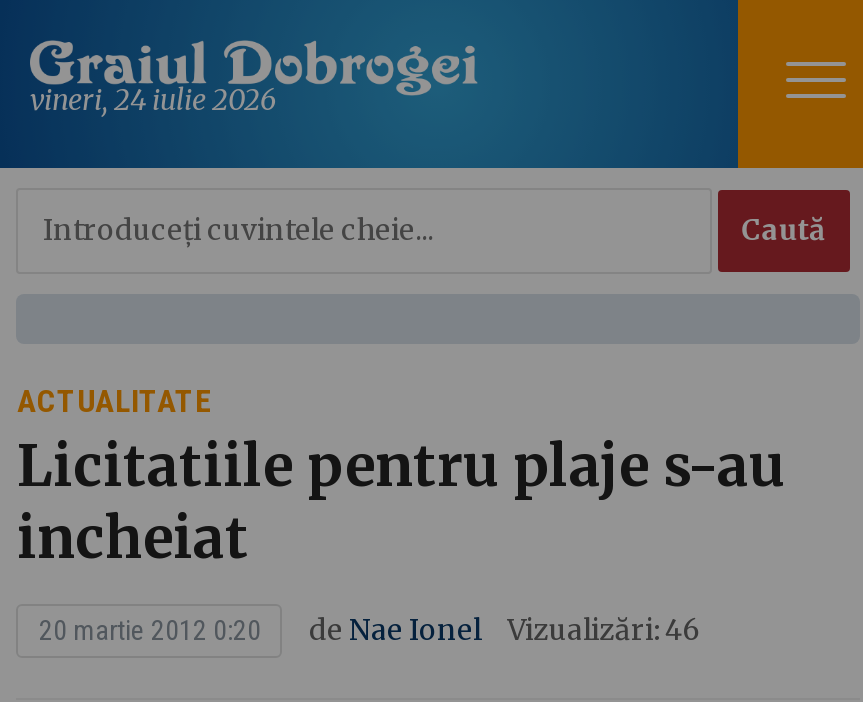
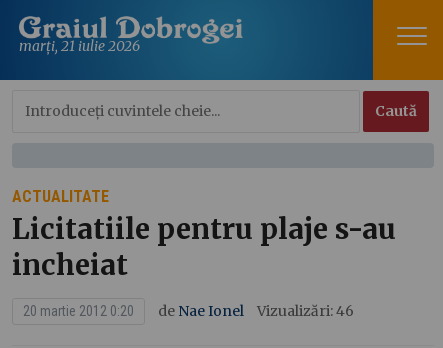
- vineri, 24 iulie 2026
+ marți, 21 iulie 2026
